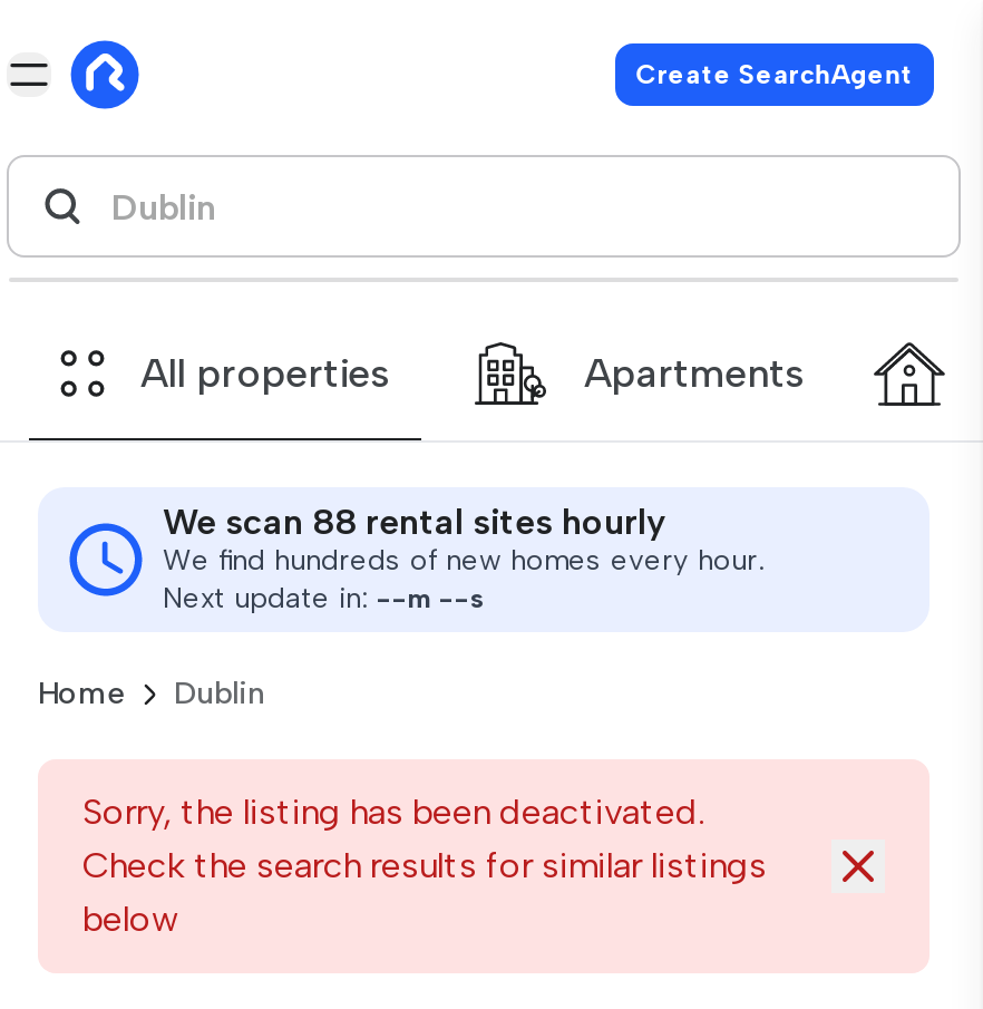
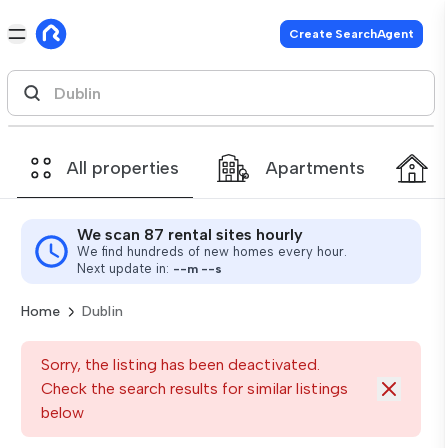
- We scan 88 rental sites hourly
+ We scan 87 rental sites hourly
